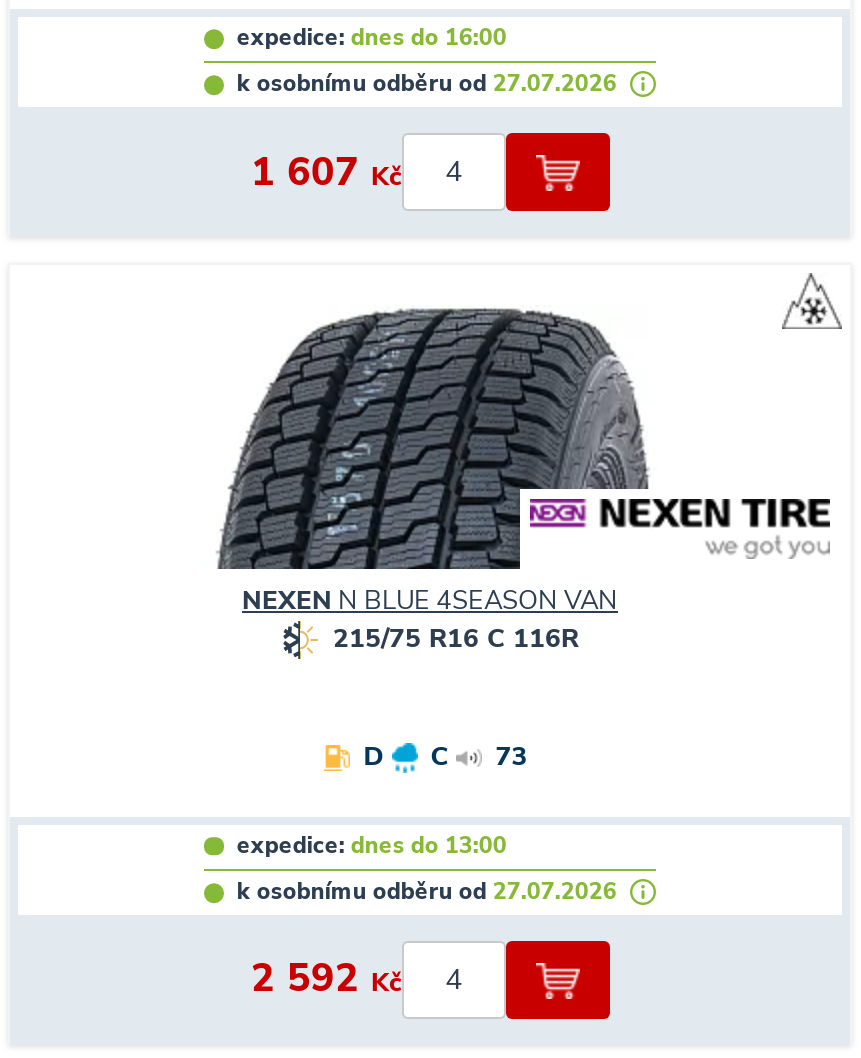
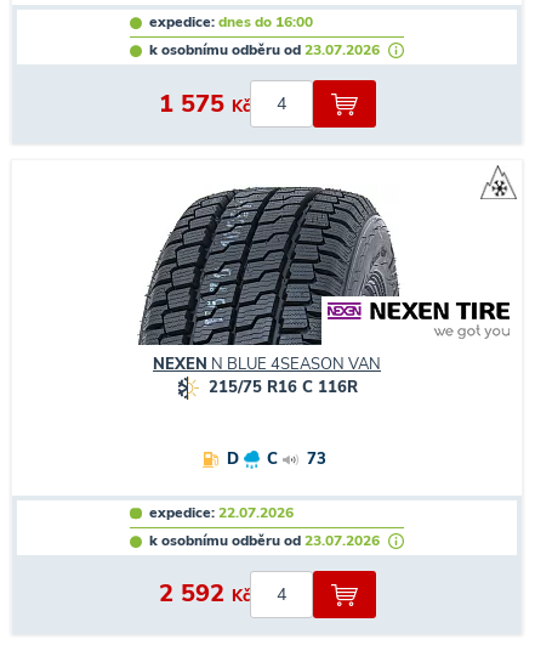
- k osobnímu odběru od 27.07.2026
+ k osobnímu odběru od 23.07.2026

- 1 607 Kč
+ 1 575 Kč

- expedice: dnes do 13:00
- k osobnímu odběru od 27.07.2026
+ expedice: 22.07.2026
+ k osobnímu odběru od 23.07.2026
